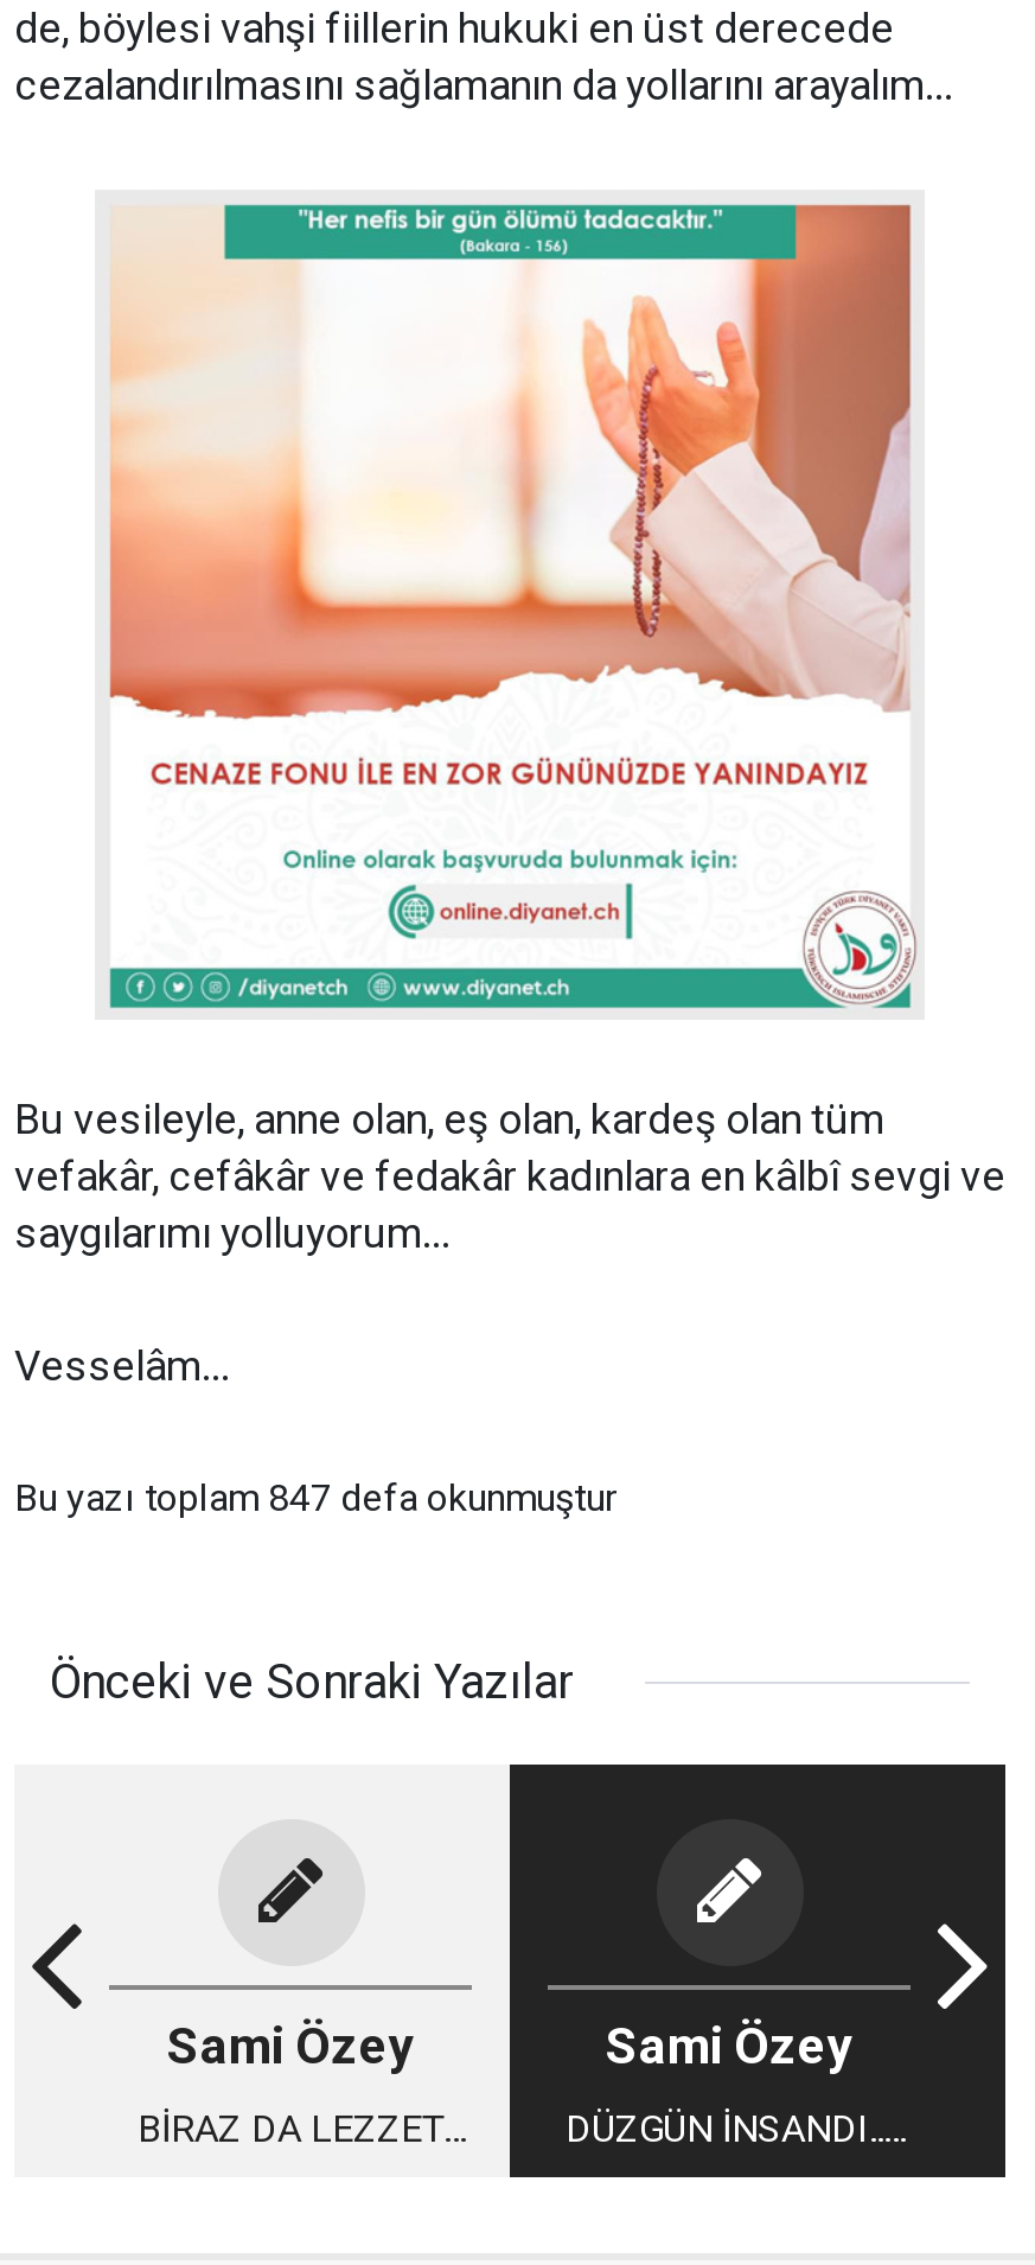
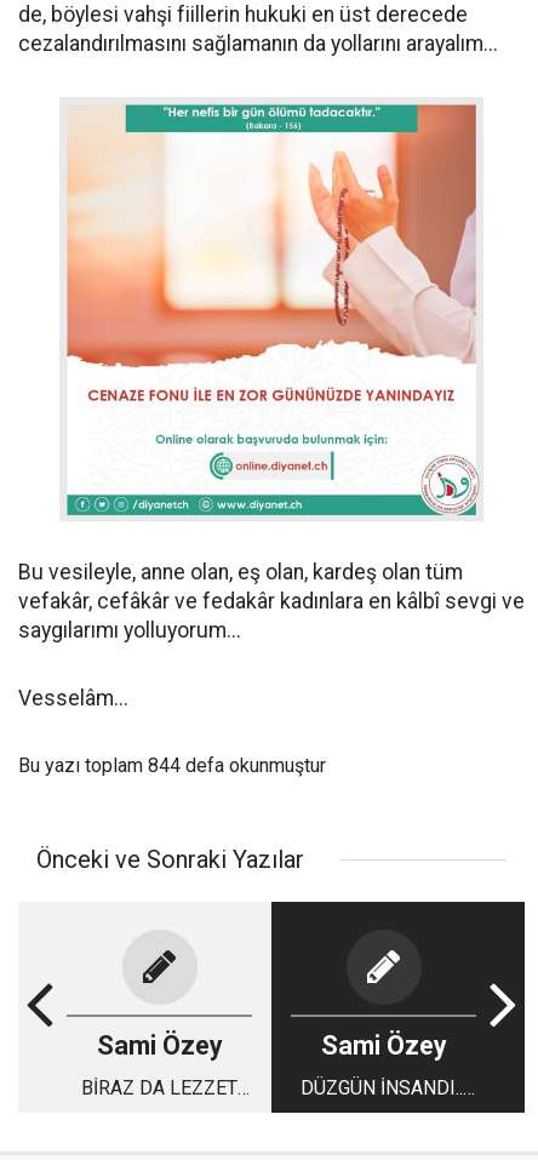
- Bu yazı toplam 847 defa okunmuştur
+ Bu yazı toplam 844 defa okunmuştur
